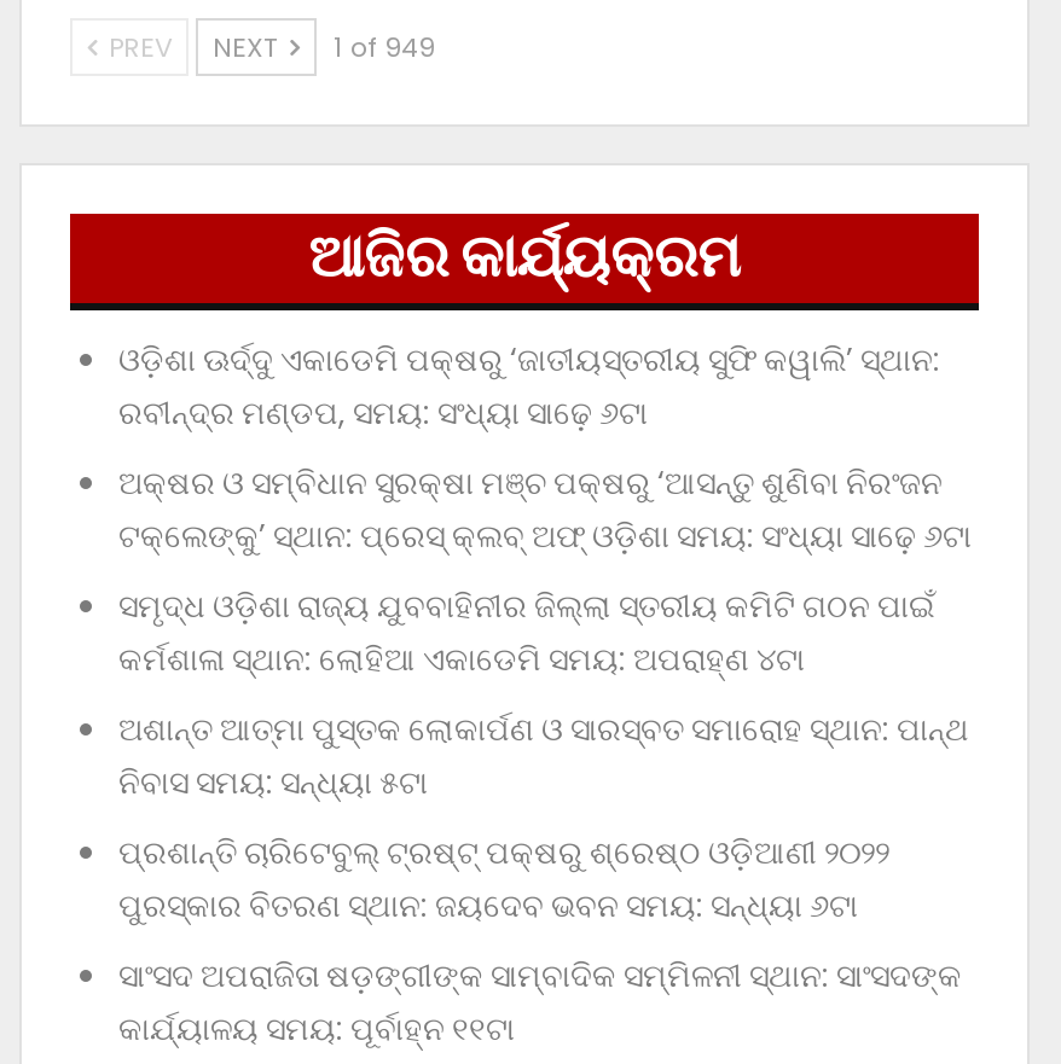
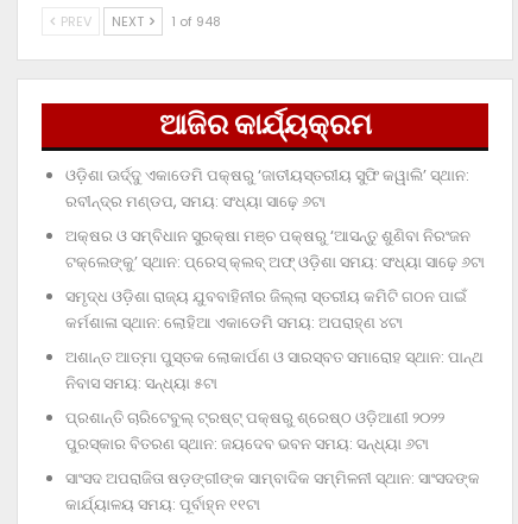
- PREV NEXT 1 of 949
+ PREV NEXT 1 of 948
